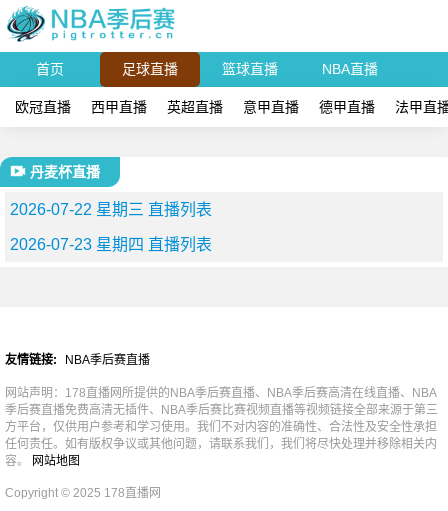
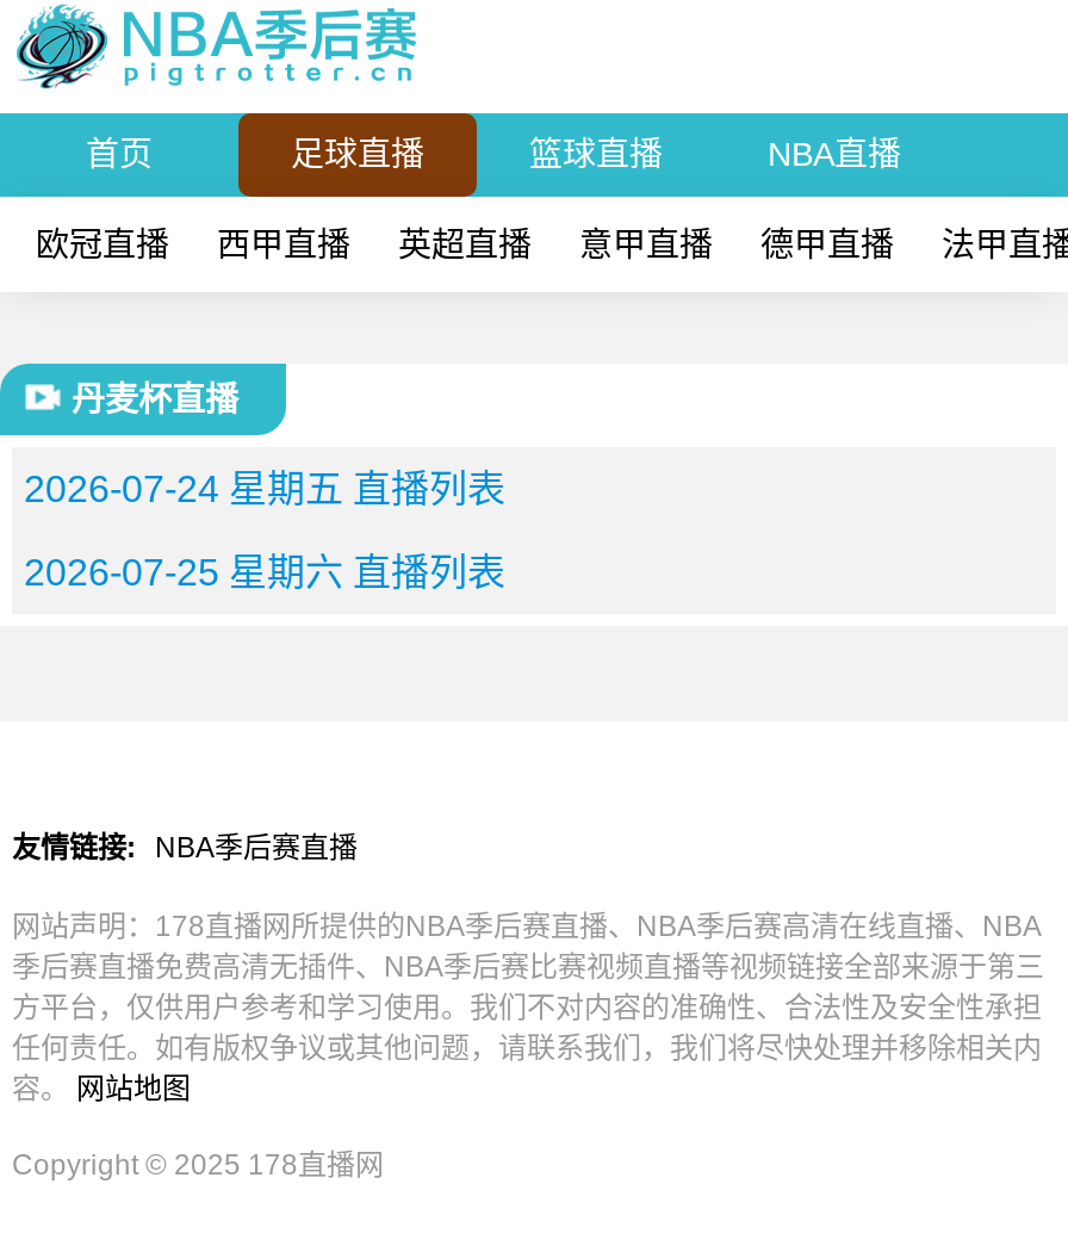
- 2026-07-22 星期三 直播列表
+ 2026-07-24 星期五 直播列表

- 2026-07-23 星期四 直播列表
+ 2026-07-25 星期六 直播列表
